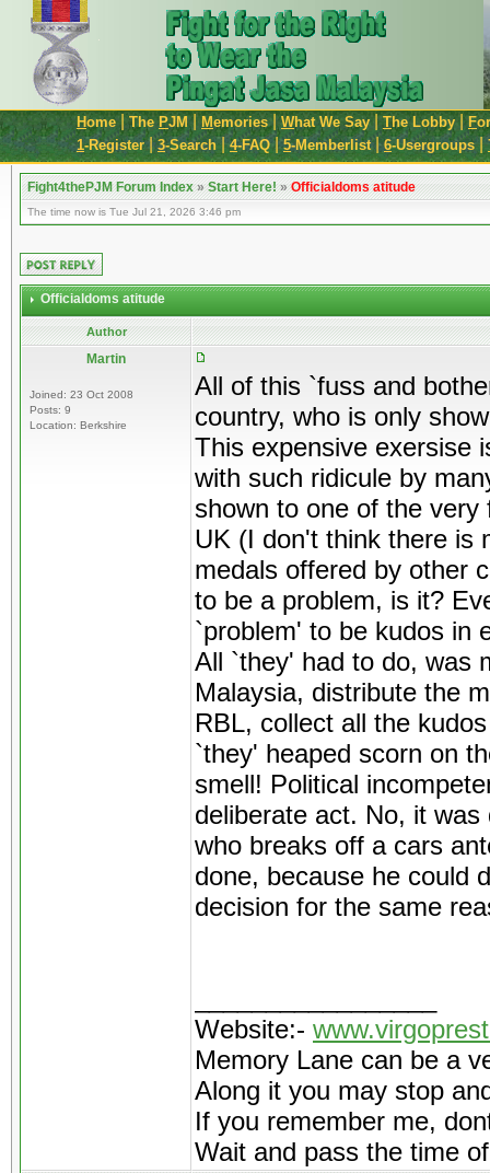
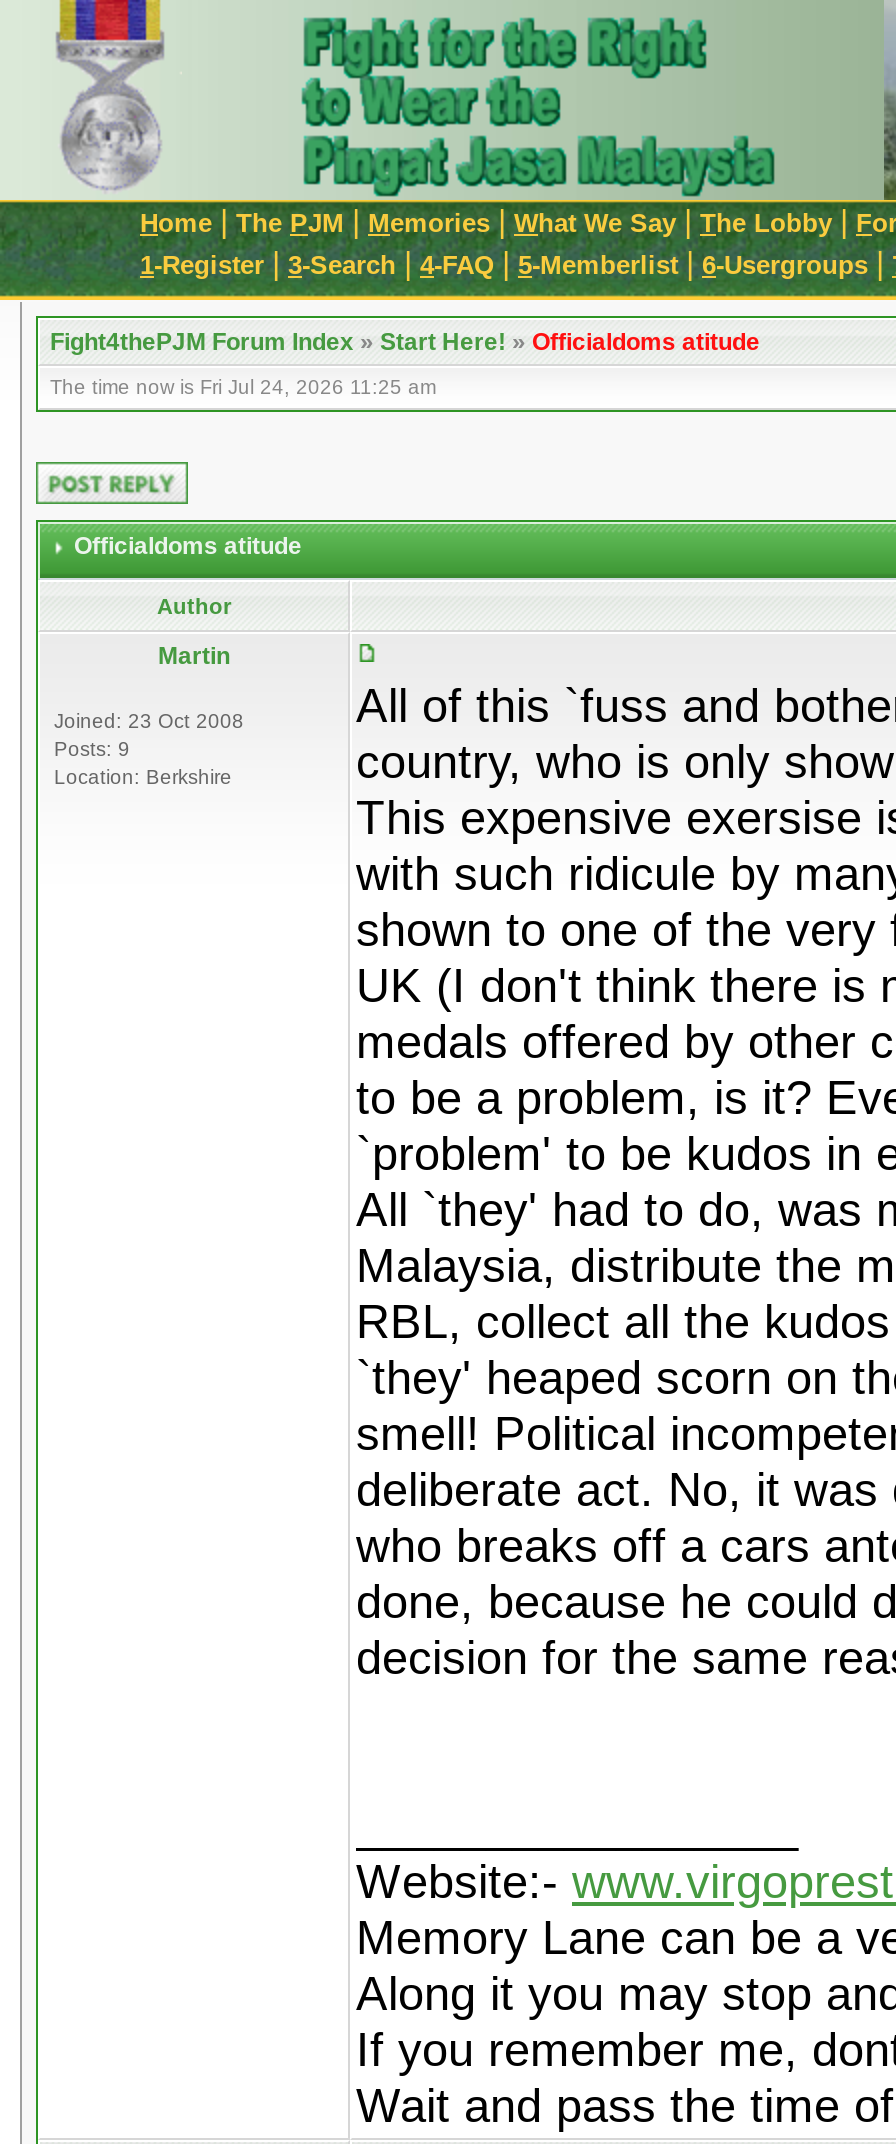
- The time now is Tue Jul 21, 2026 3:46 pm
+ The time now is Fri Jul 24, 2026 11:25 am
